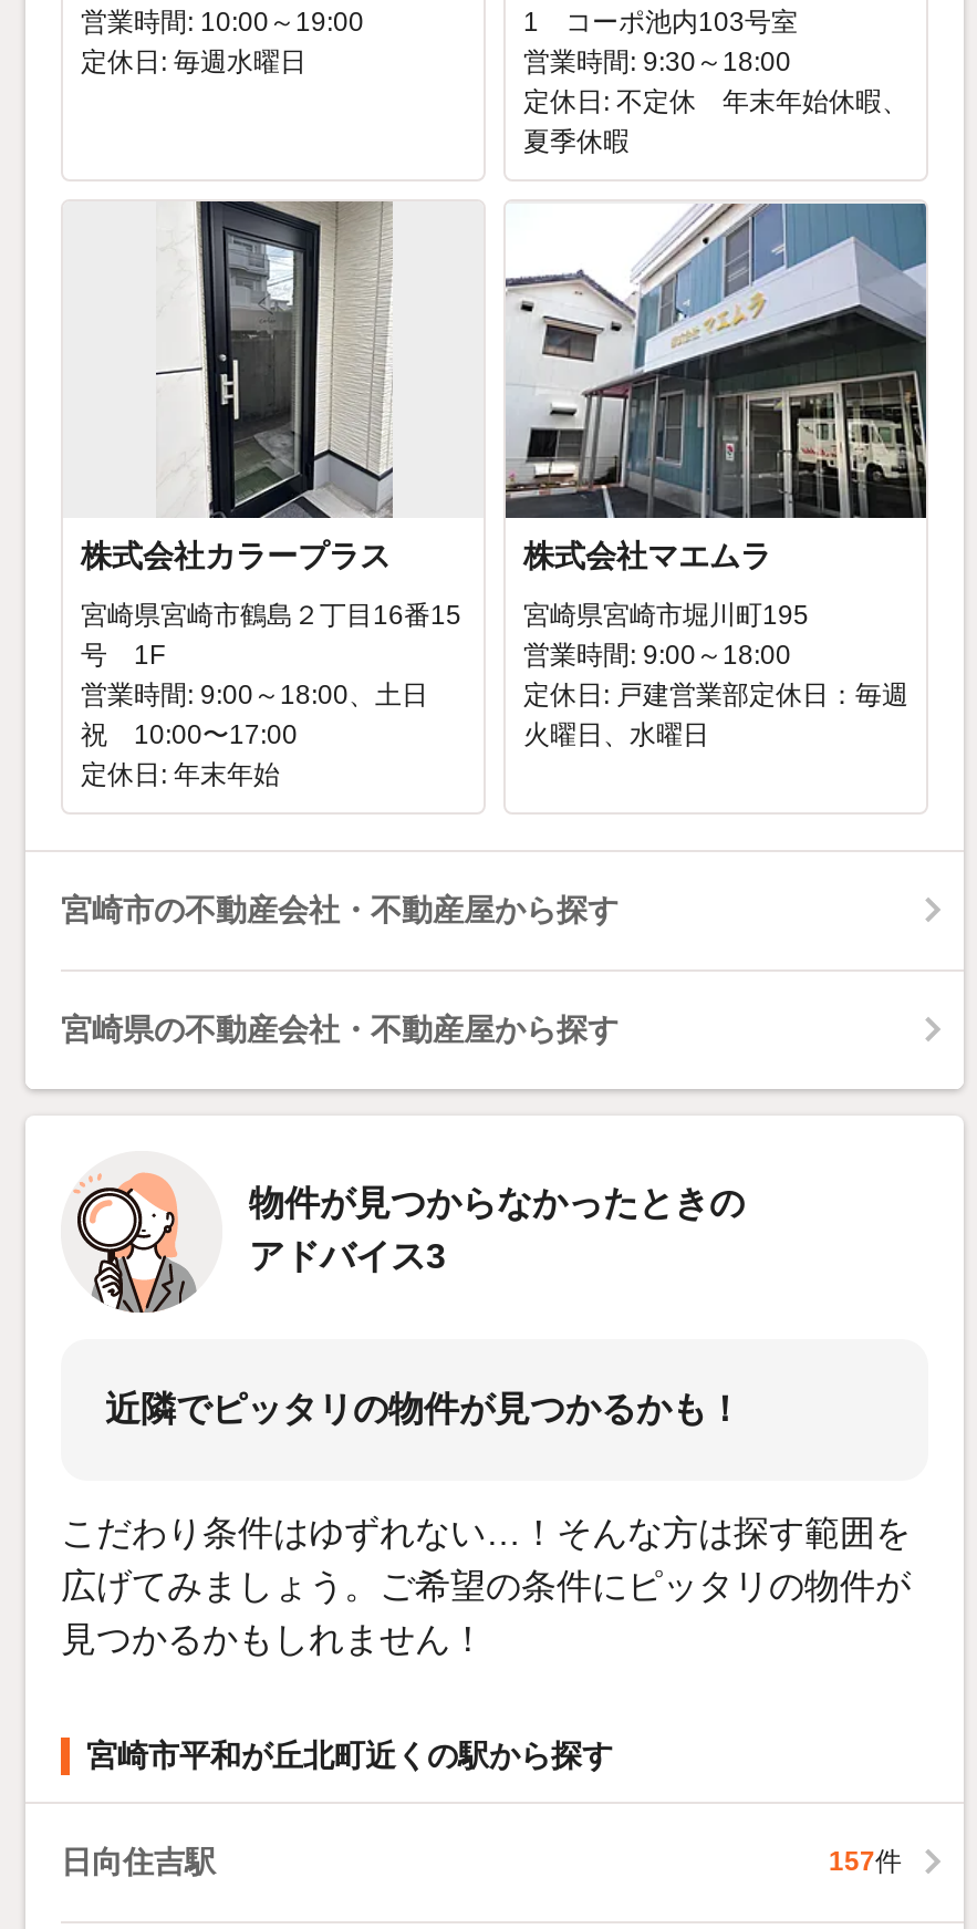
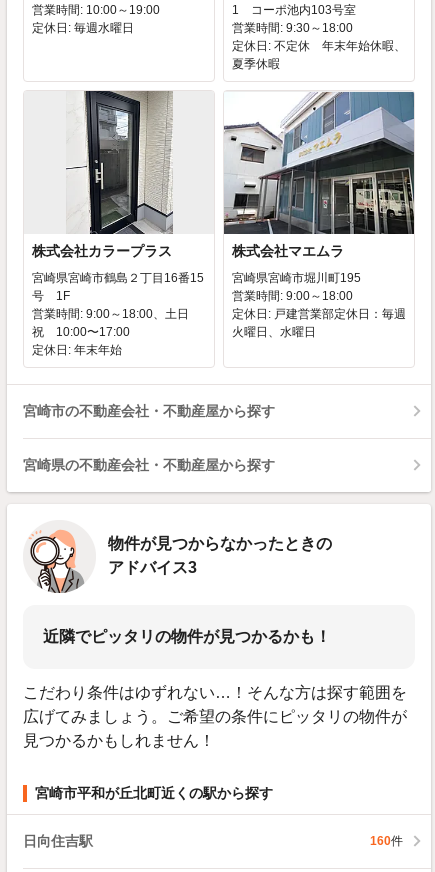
- 157件
+ 160件
